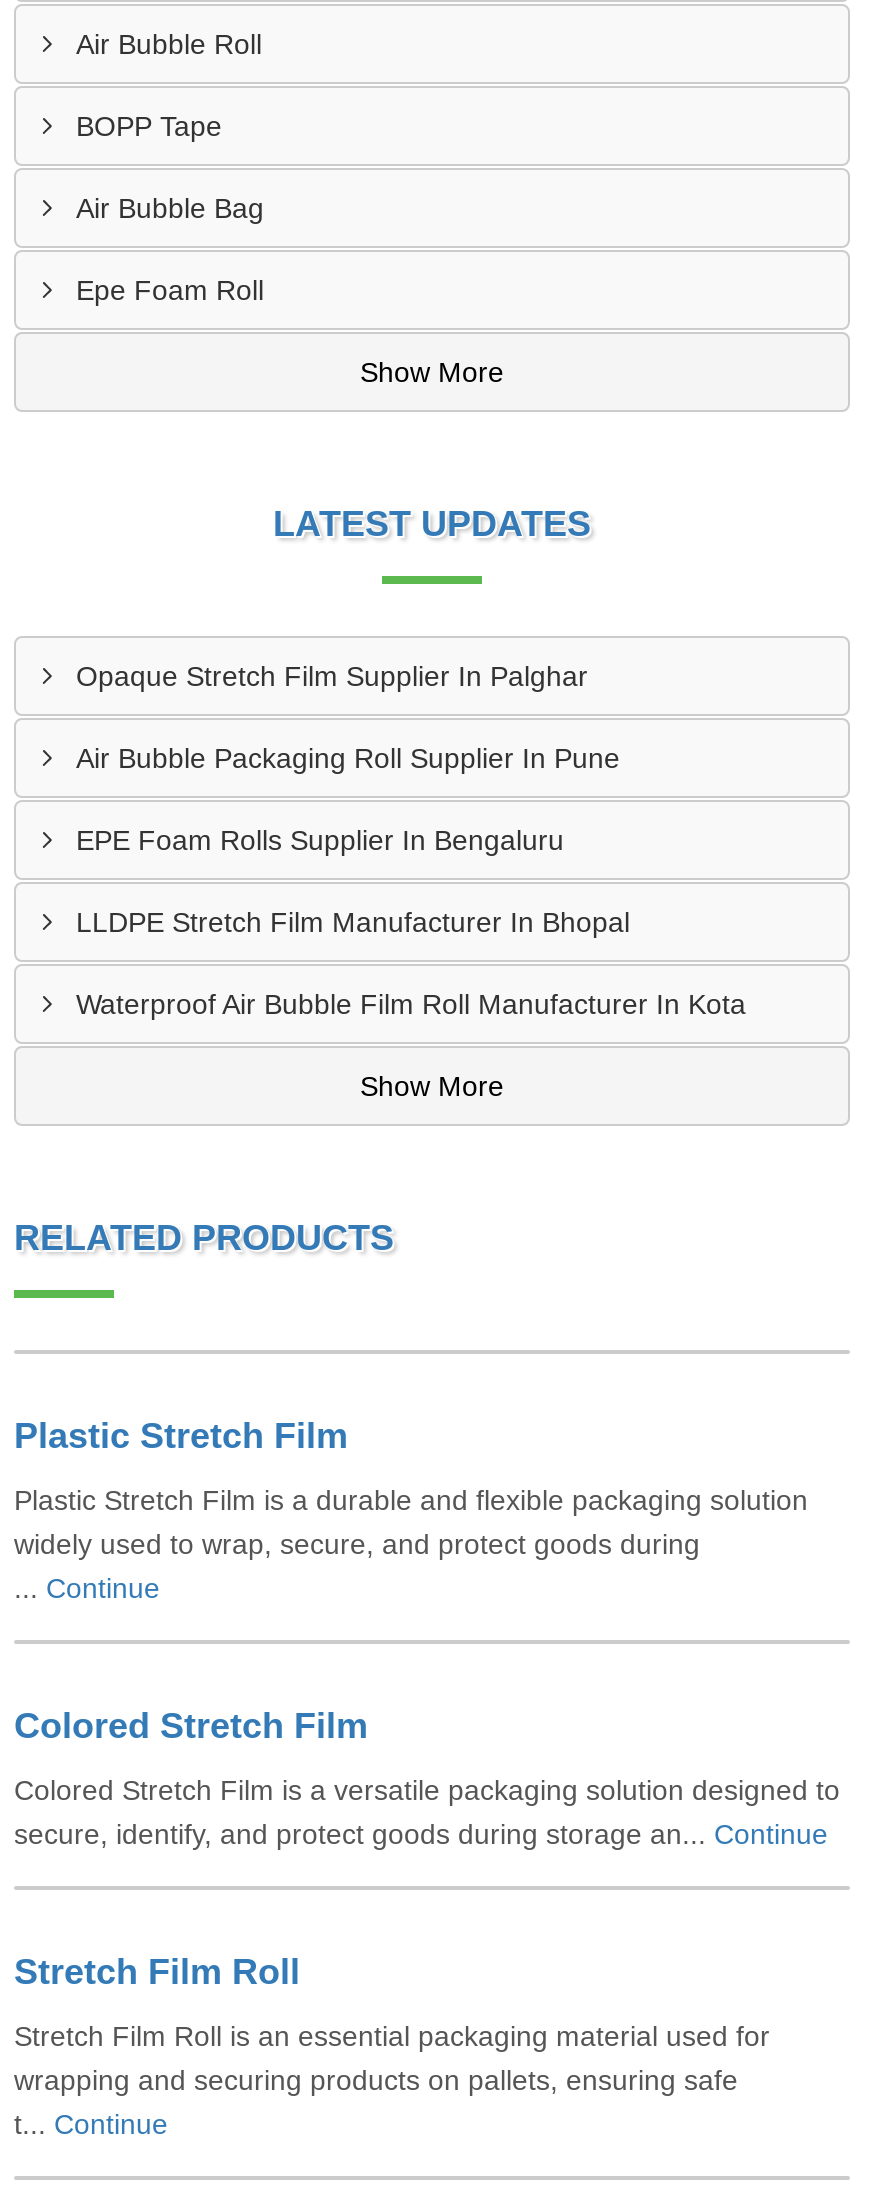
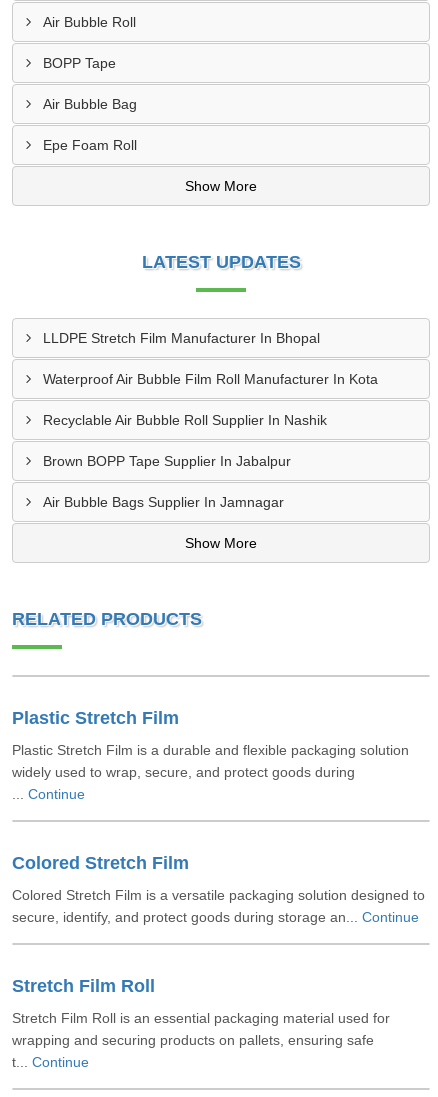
- Opaque Stretch Film Supplier In Palghar
- Air Bubble Packaging Roll Supplier In Pune
- EPE Foam Rolls Supplier In Bengaluru

moved up: LLDPE Stretch Film Manufacturer In Bhopal | Waterproof Air Bubble Film Roll Manufacturer In Kota

+ Recyclable Air Bubble Roll Supplier In Nashik
+ Brown BOPP Tape Supplier In Jabalpur
+ Air Bubble Bags Supplier In Jamnagar
